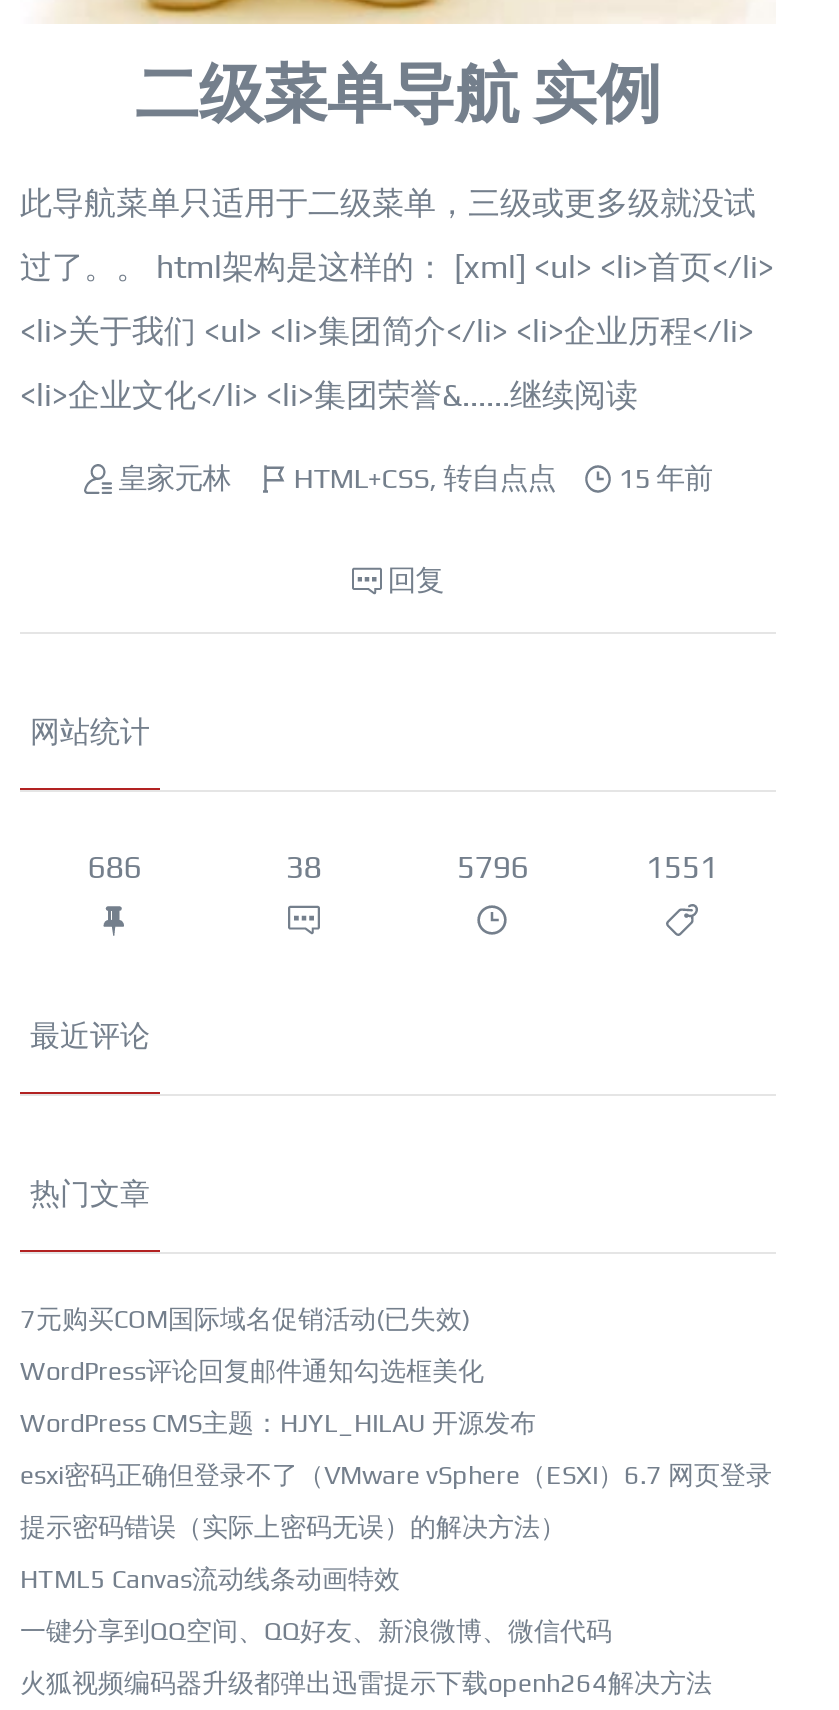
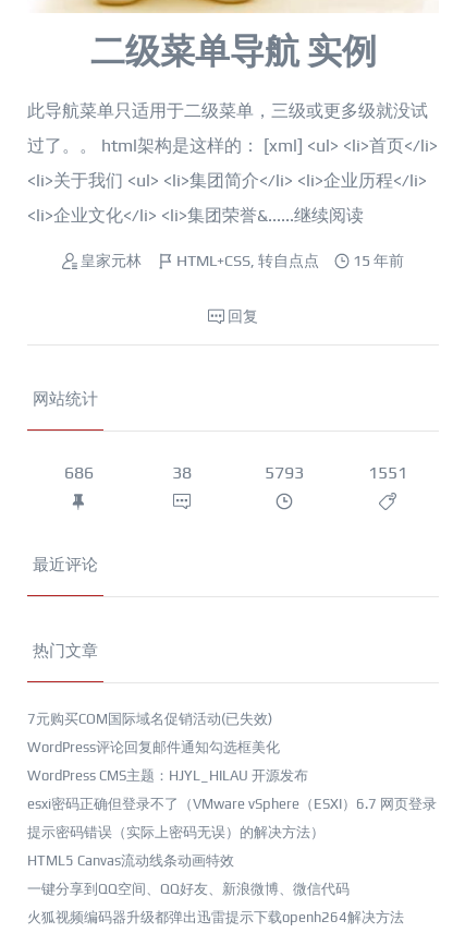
- 5796
+ 5793
